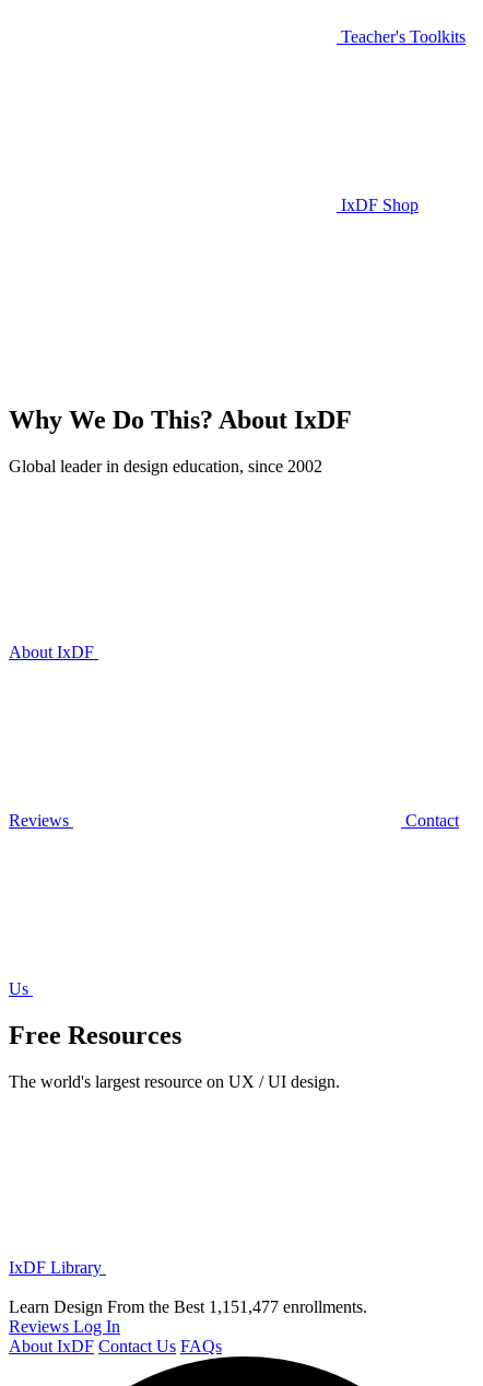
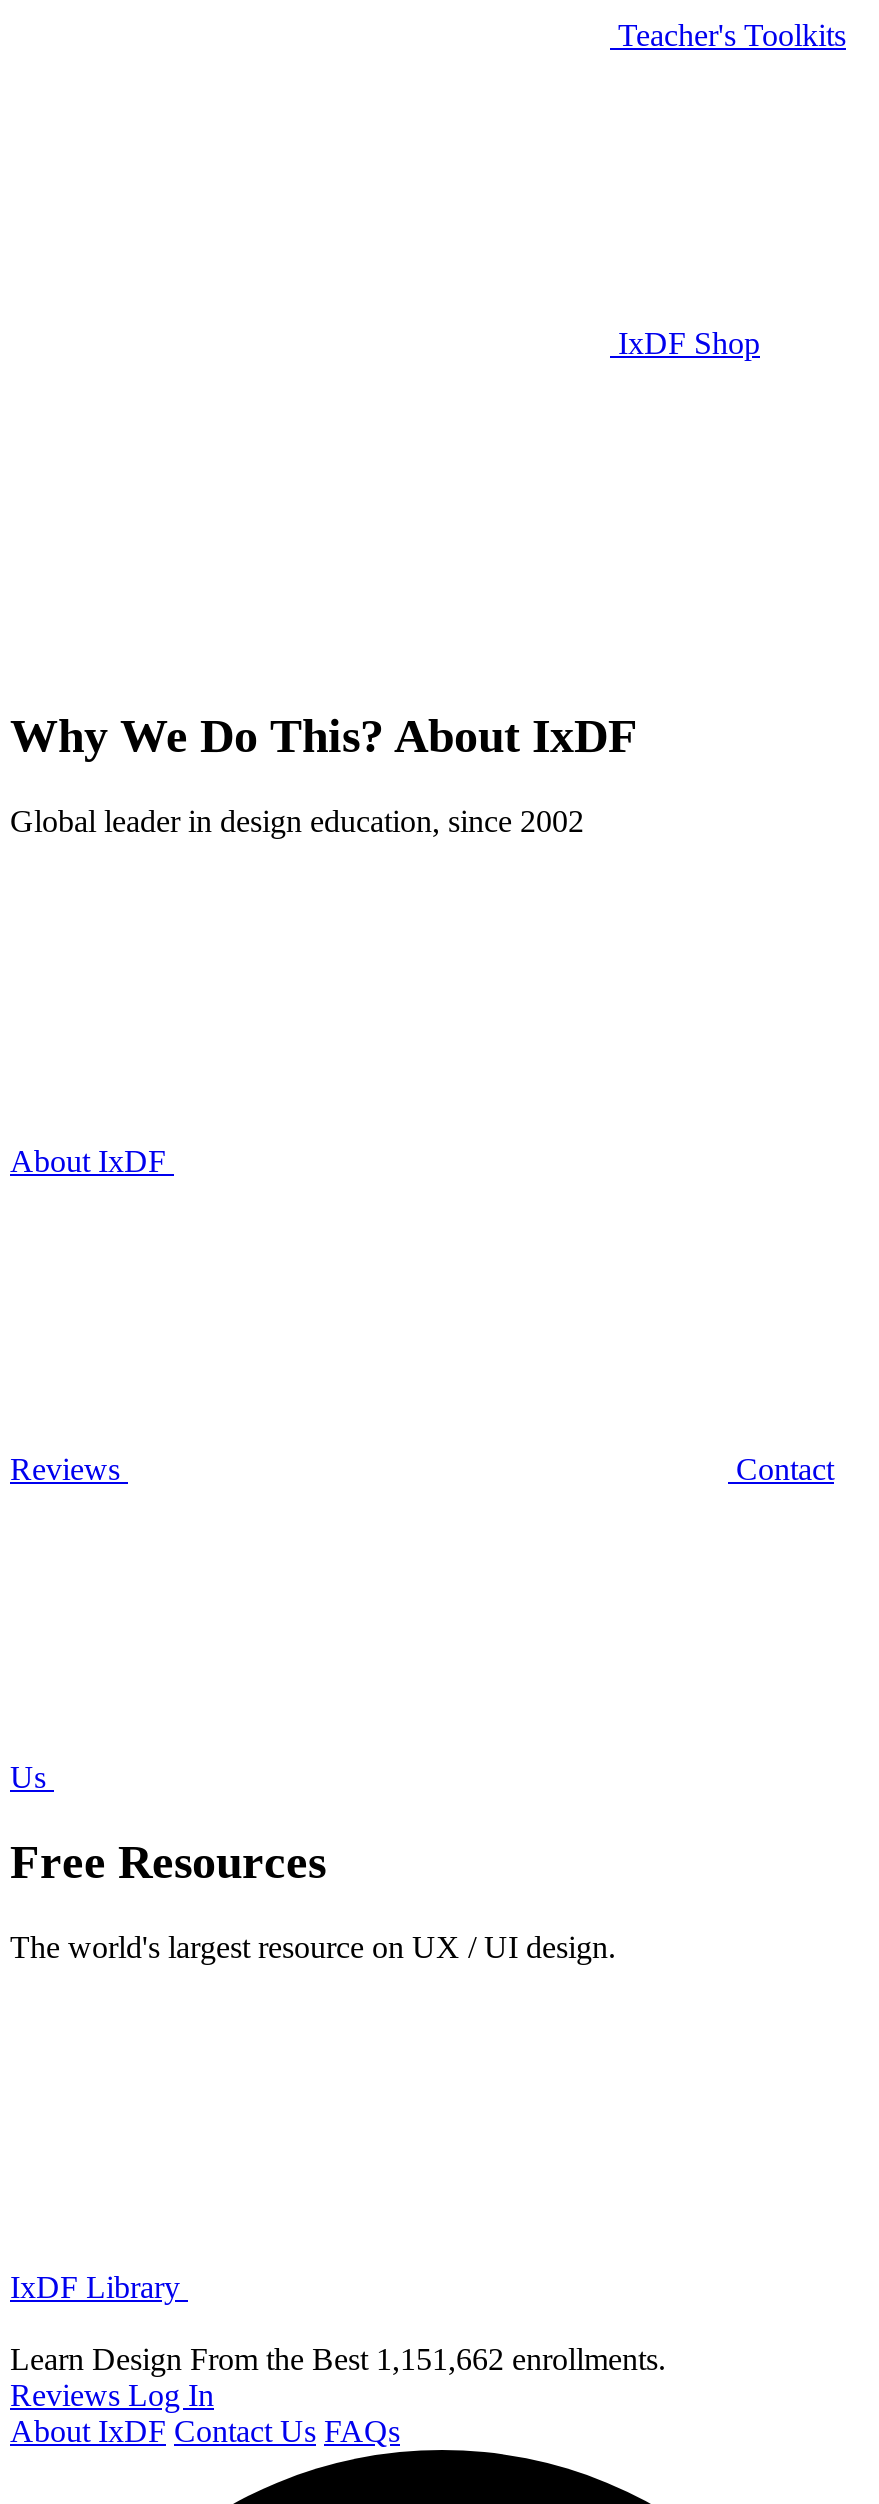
- Learn Design From the Best 1,151,477 enrollments.
+ Learn Design From the Best 1,151,662 enrollments.
